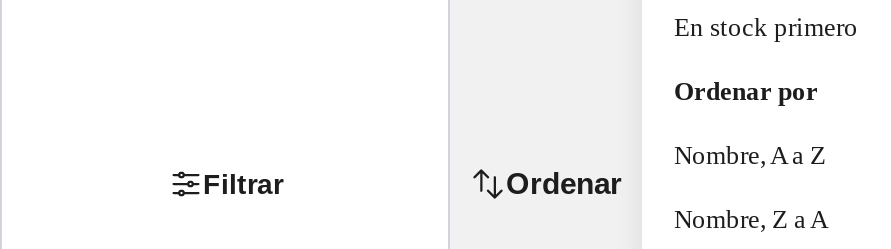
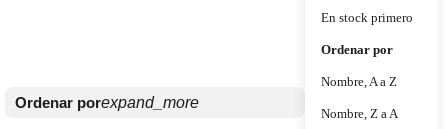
- Filtrar
- Ordenar
+ Ordenar porexpand_more
